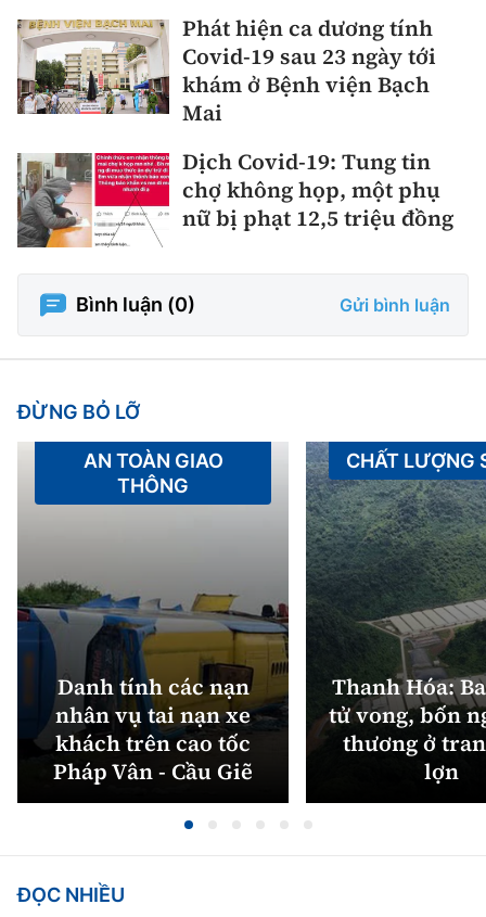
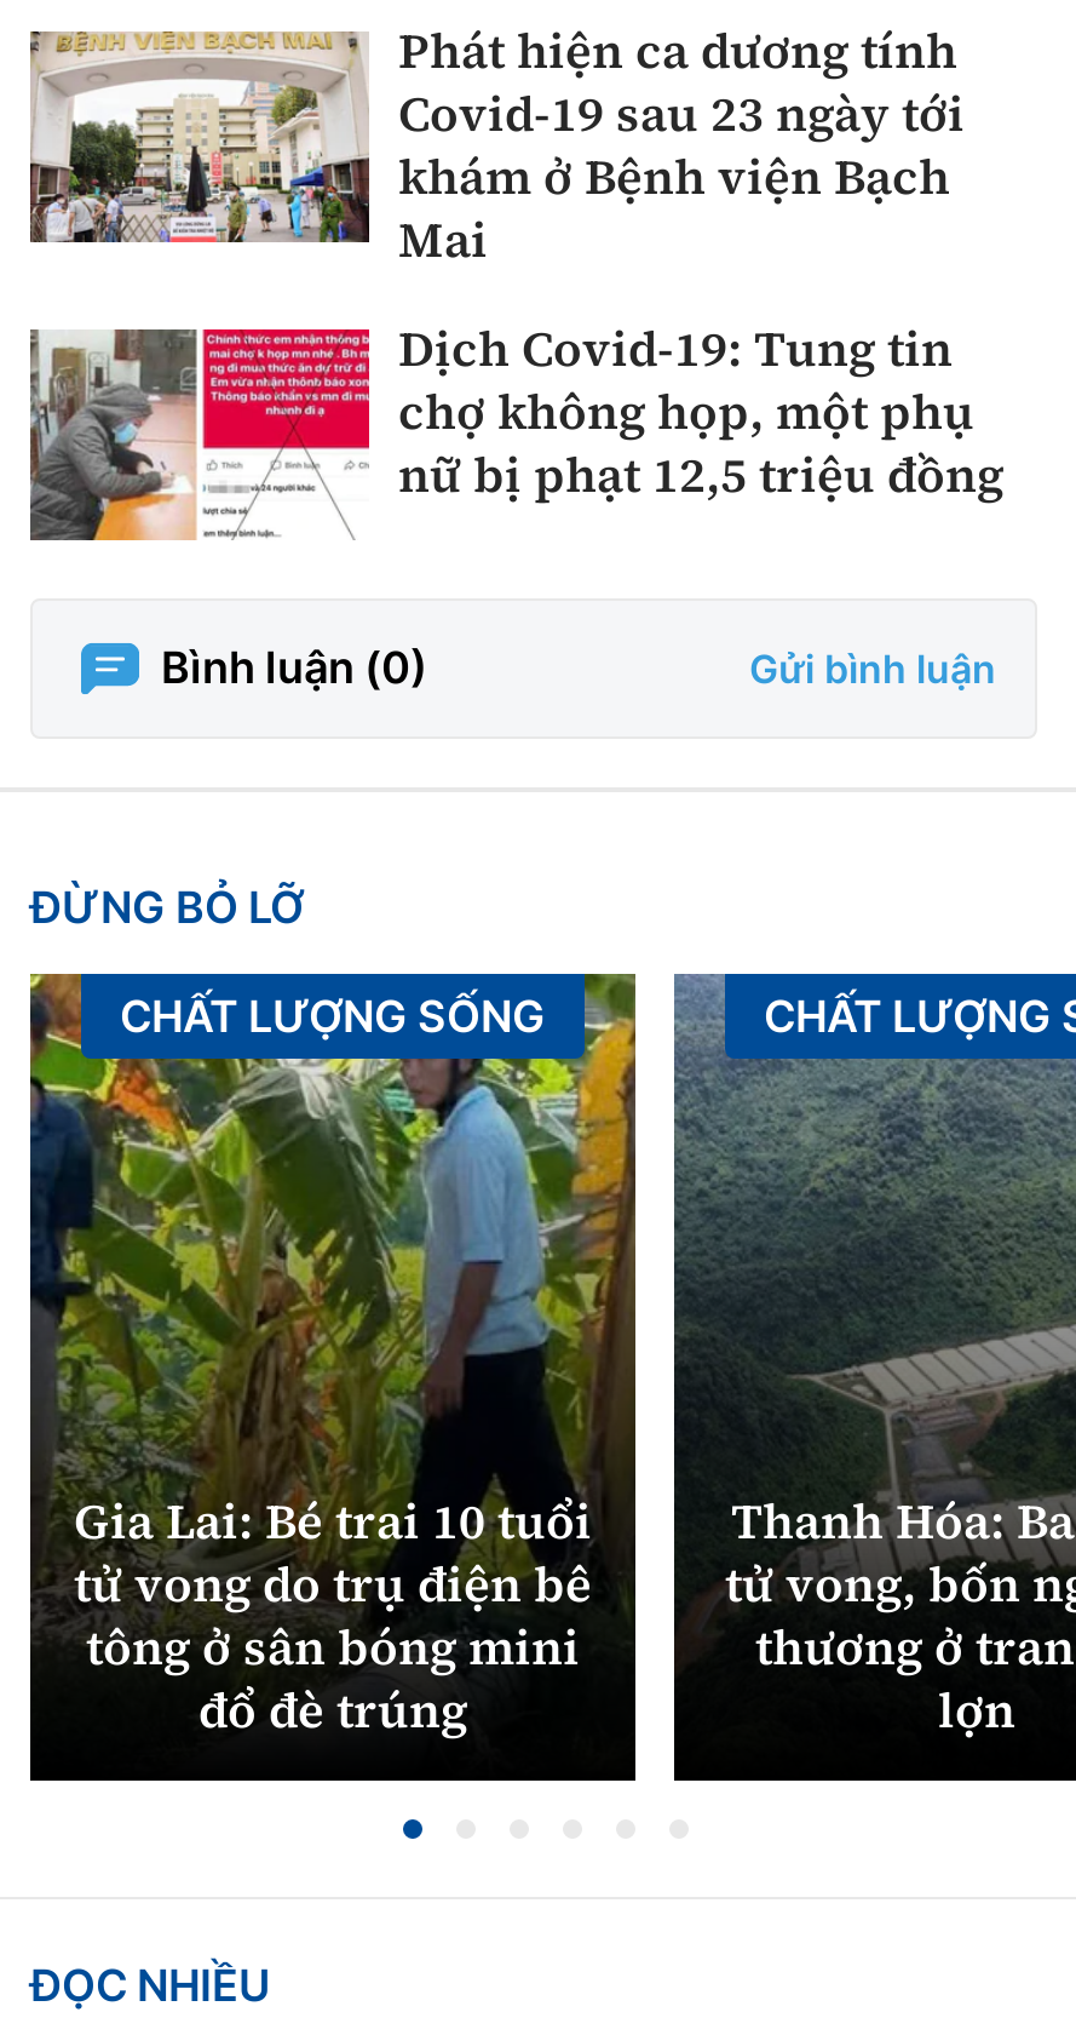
- [image]
- AN TOÀN GIAO
- THÔNG
+ [image]
+ CHẤT LƯỢNG SỐNG

- Danh tính các nạn
- nhân vụ tai nạn xe
- khách trên cao tốc
- Pháp Vân - Cầu Giẽ
+ Gia Lai: Bé trai 10 tuổi
+ tử vong do trụ điện bê
+ tông ở sân bóng mini
+ đổ đè trúng
